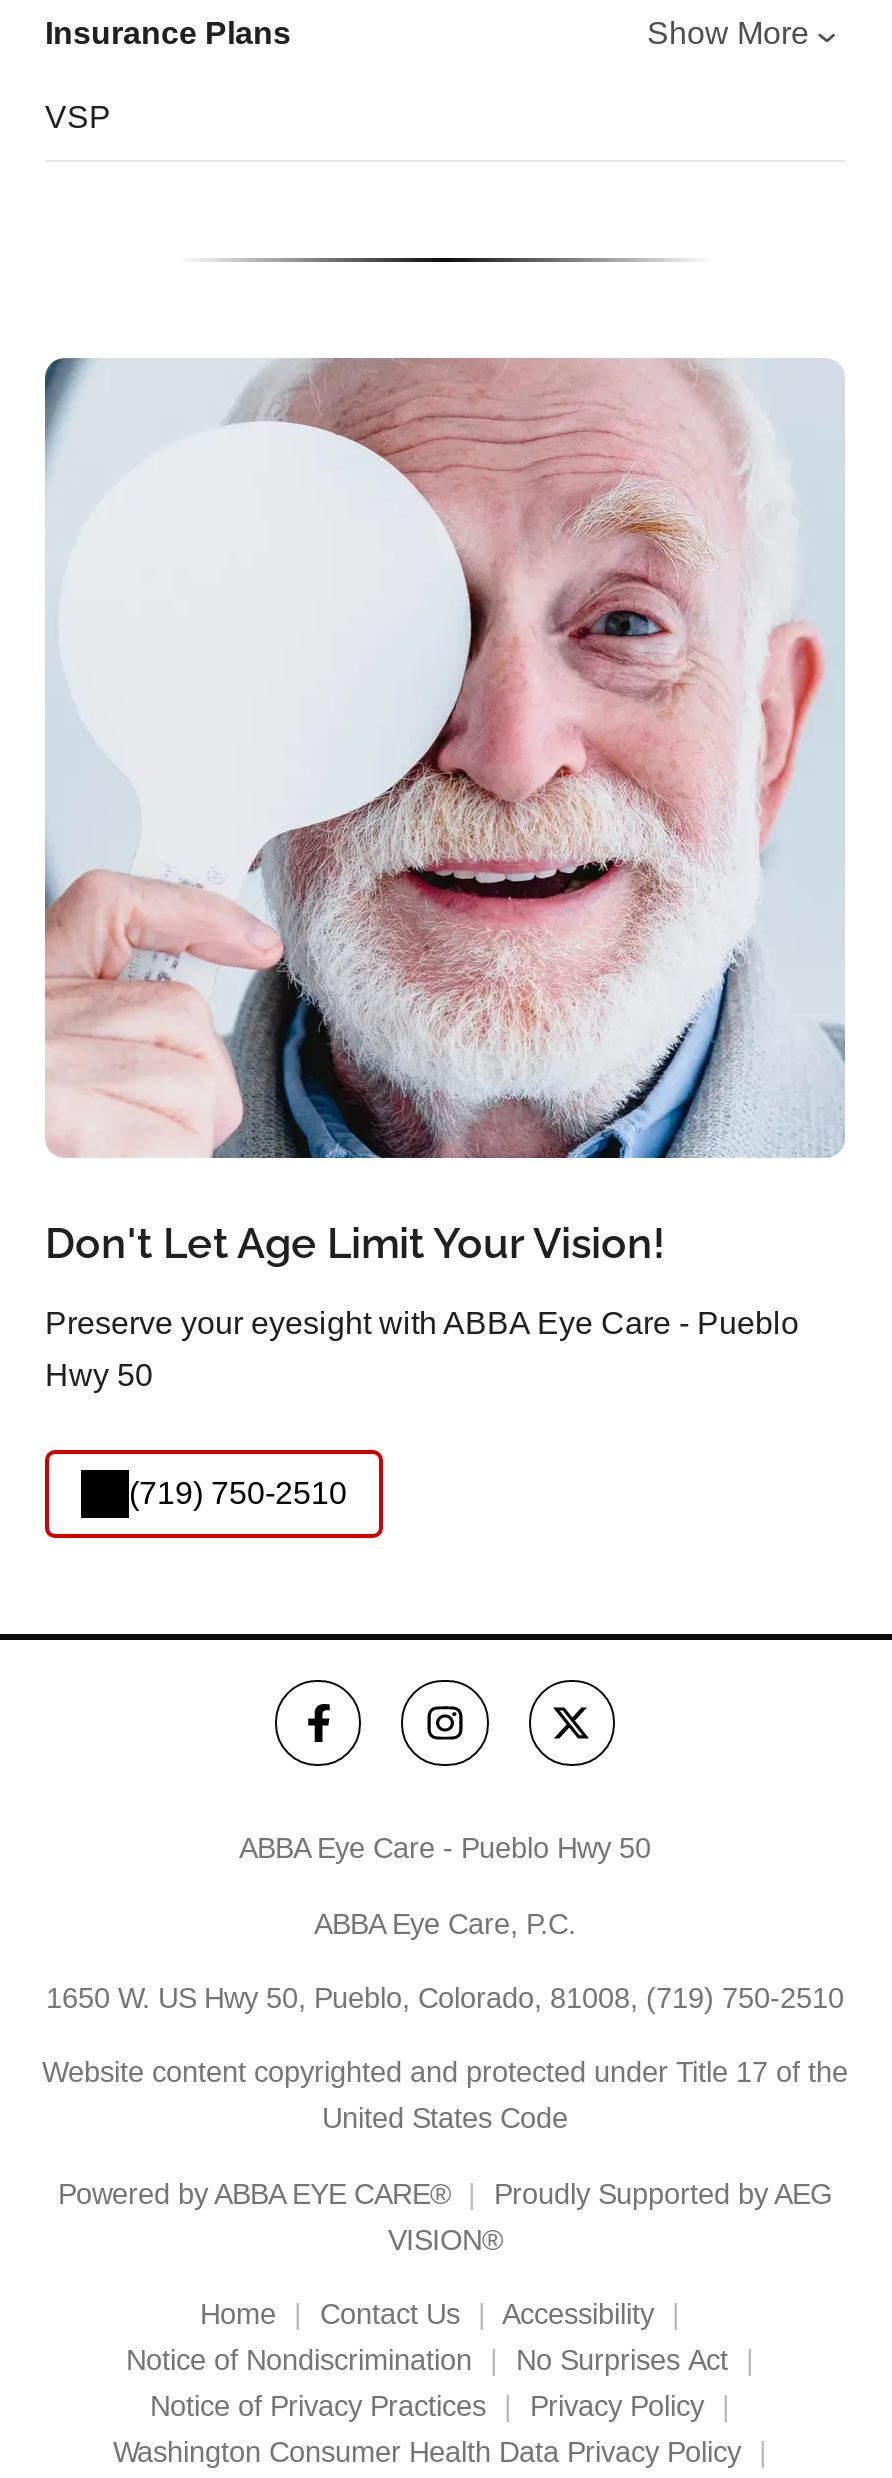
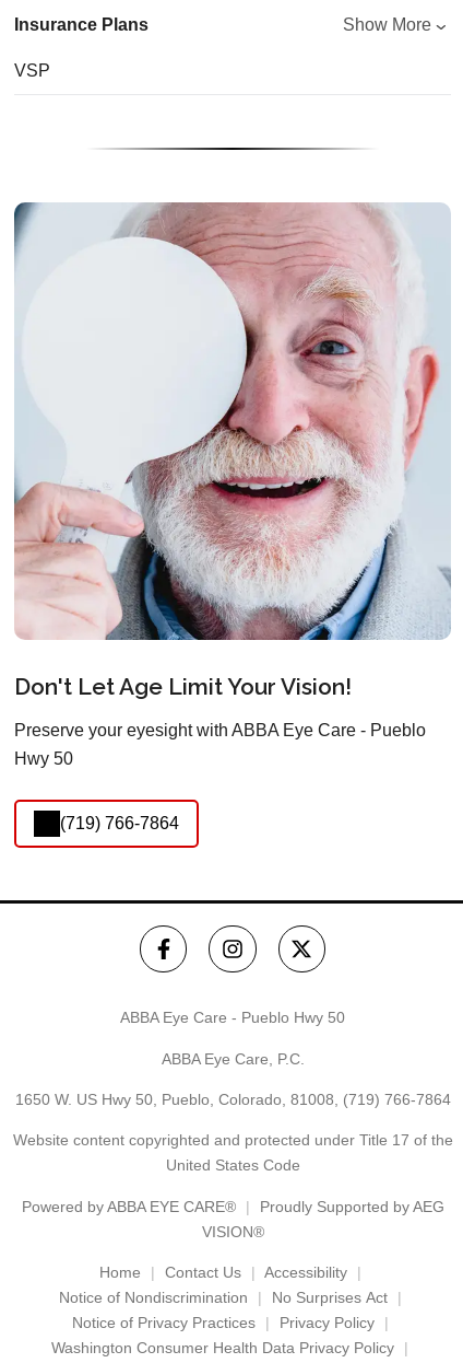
- (719) 750-2510
+ (719) 766-7864

- 1650 W. US Hwy 50, Pueblo, Colorado, 81008, (719) 750-2510
+ 1650 W. US Hwy 50, Pueblo, Colorado, 81008, (719) 766-7864
